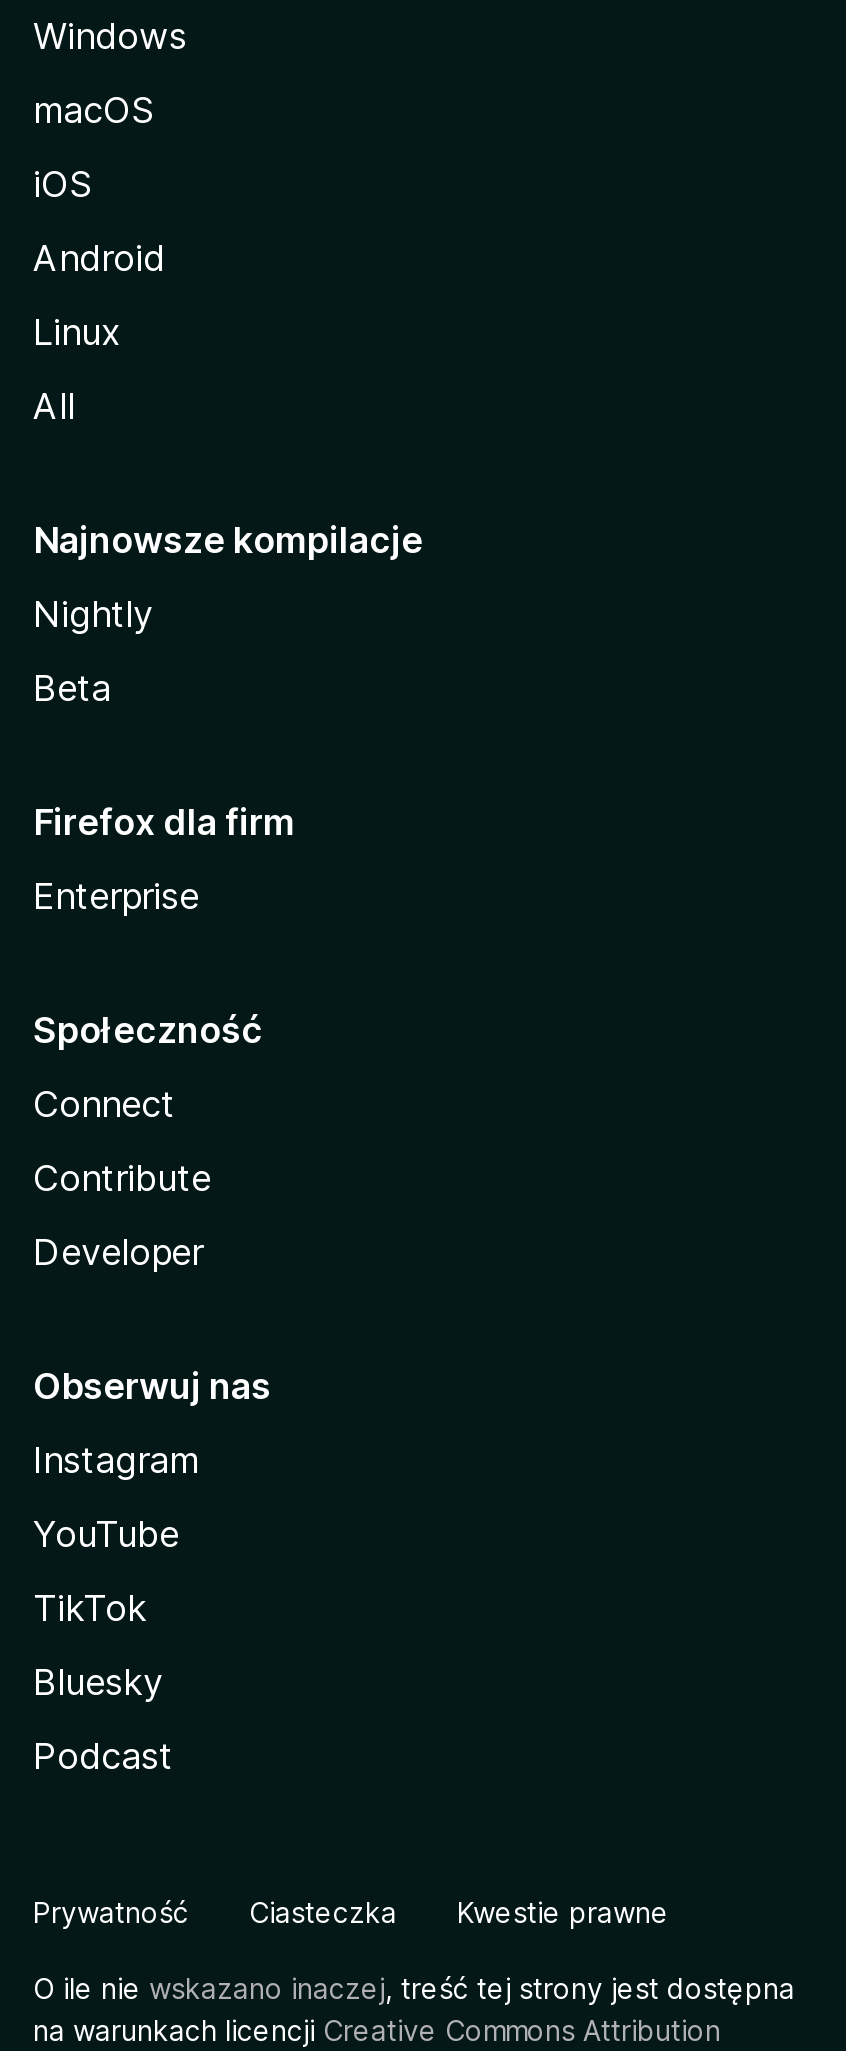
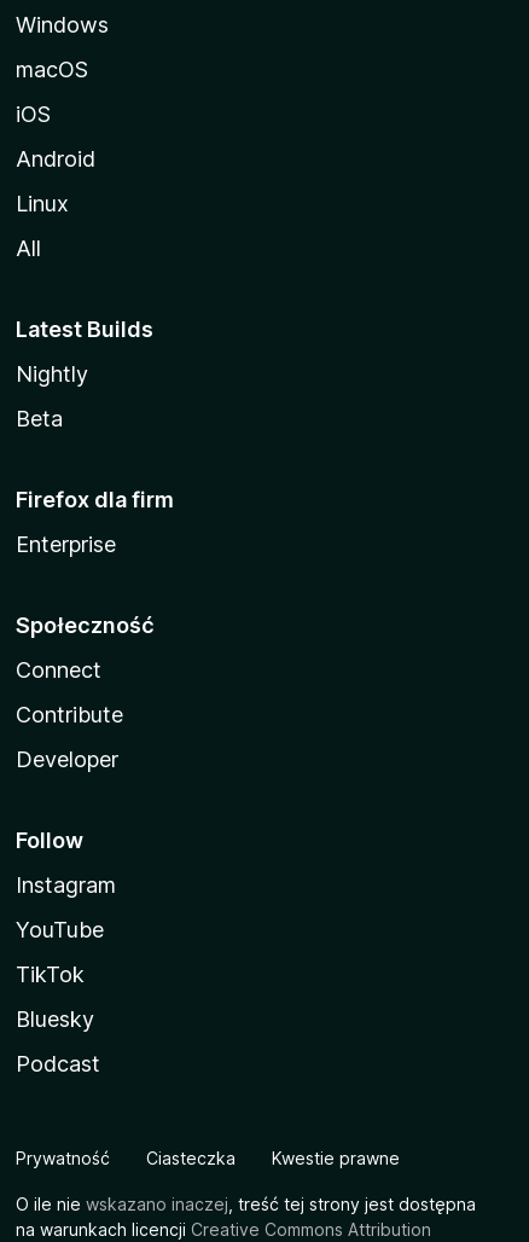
- Najnowsze kompilacje
+ Latest Builds

- Obserwuj nas
+ Follow
